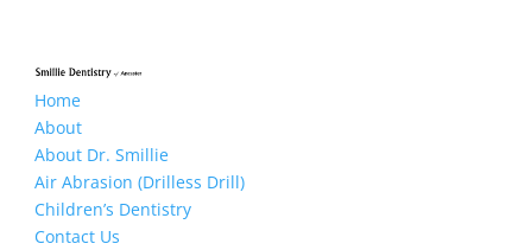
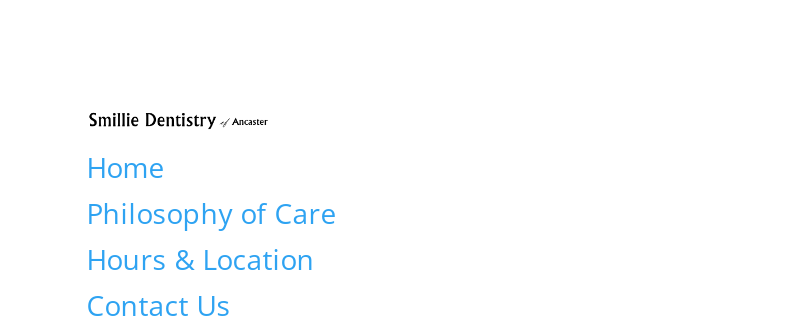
- About
- About Dr. Smillie
- Air Abrasion (Drilless Drill)
- Children’s Dentistry
+ Philosophy of Care
+ Hours & Location
